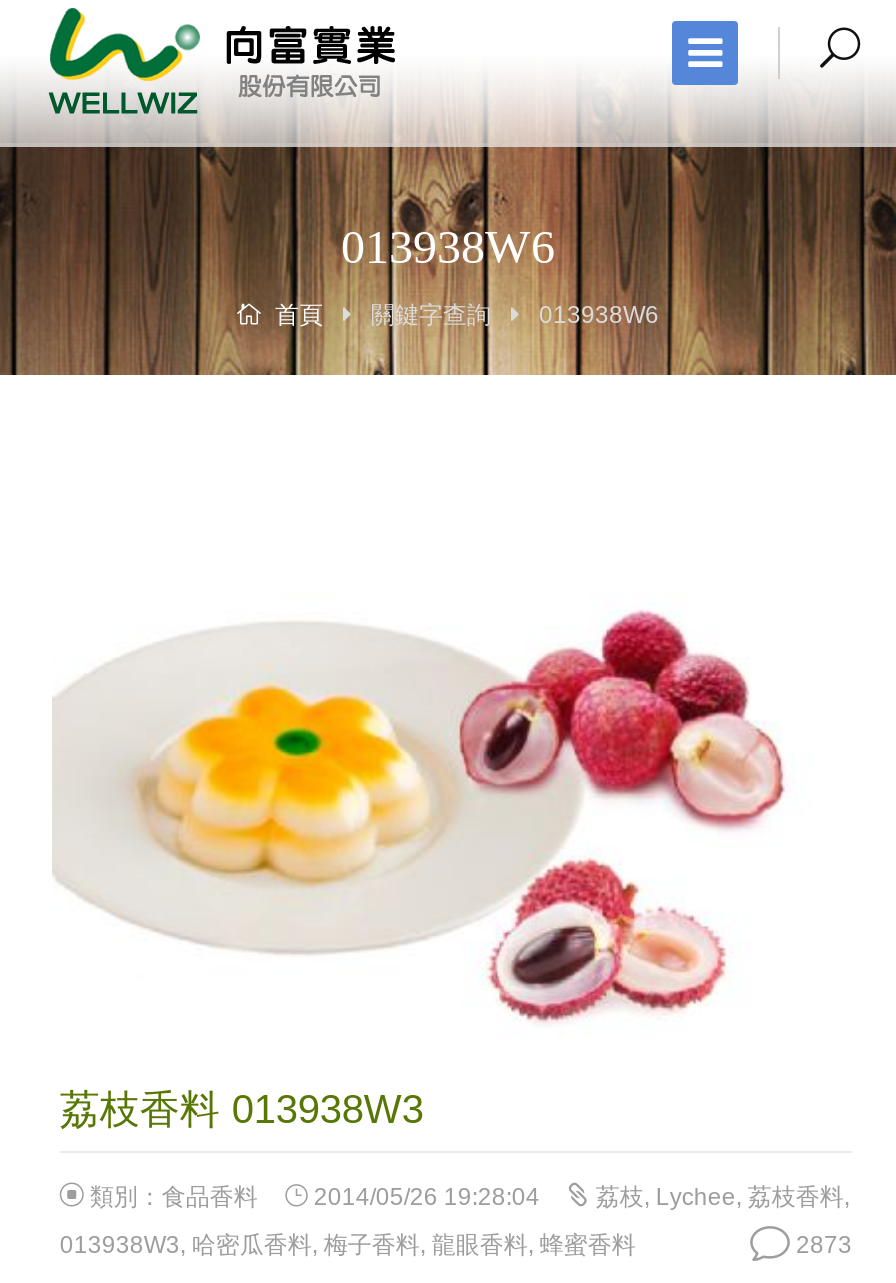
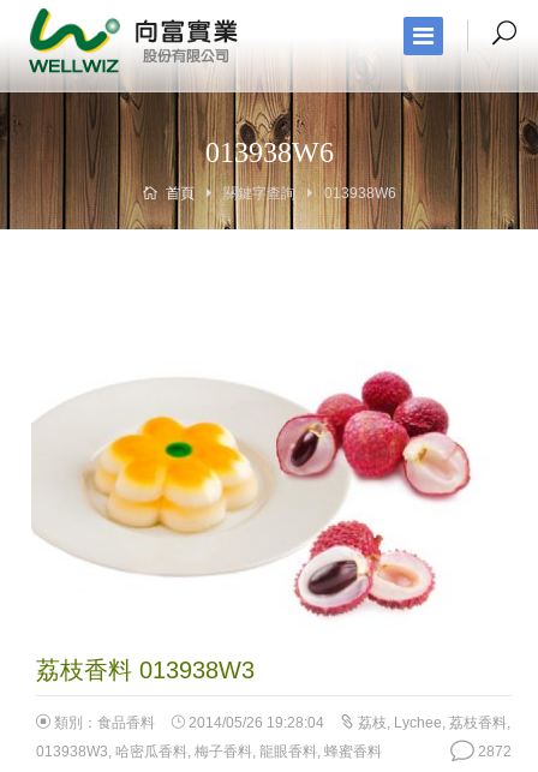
- 2873
+ 2872
